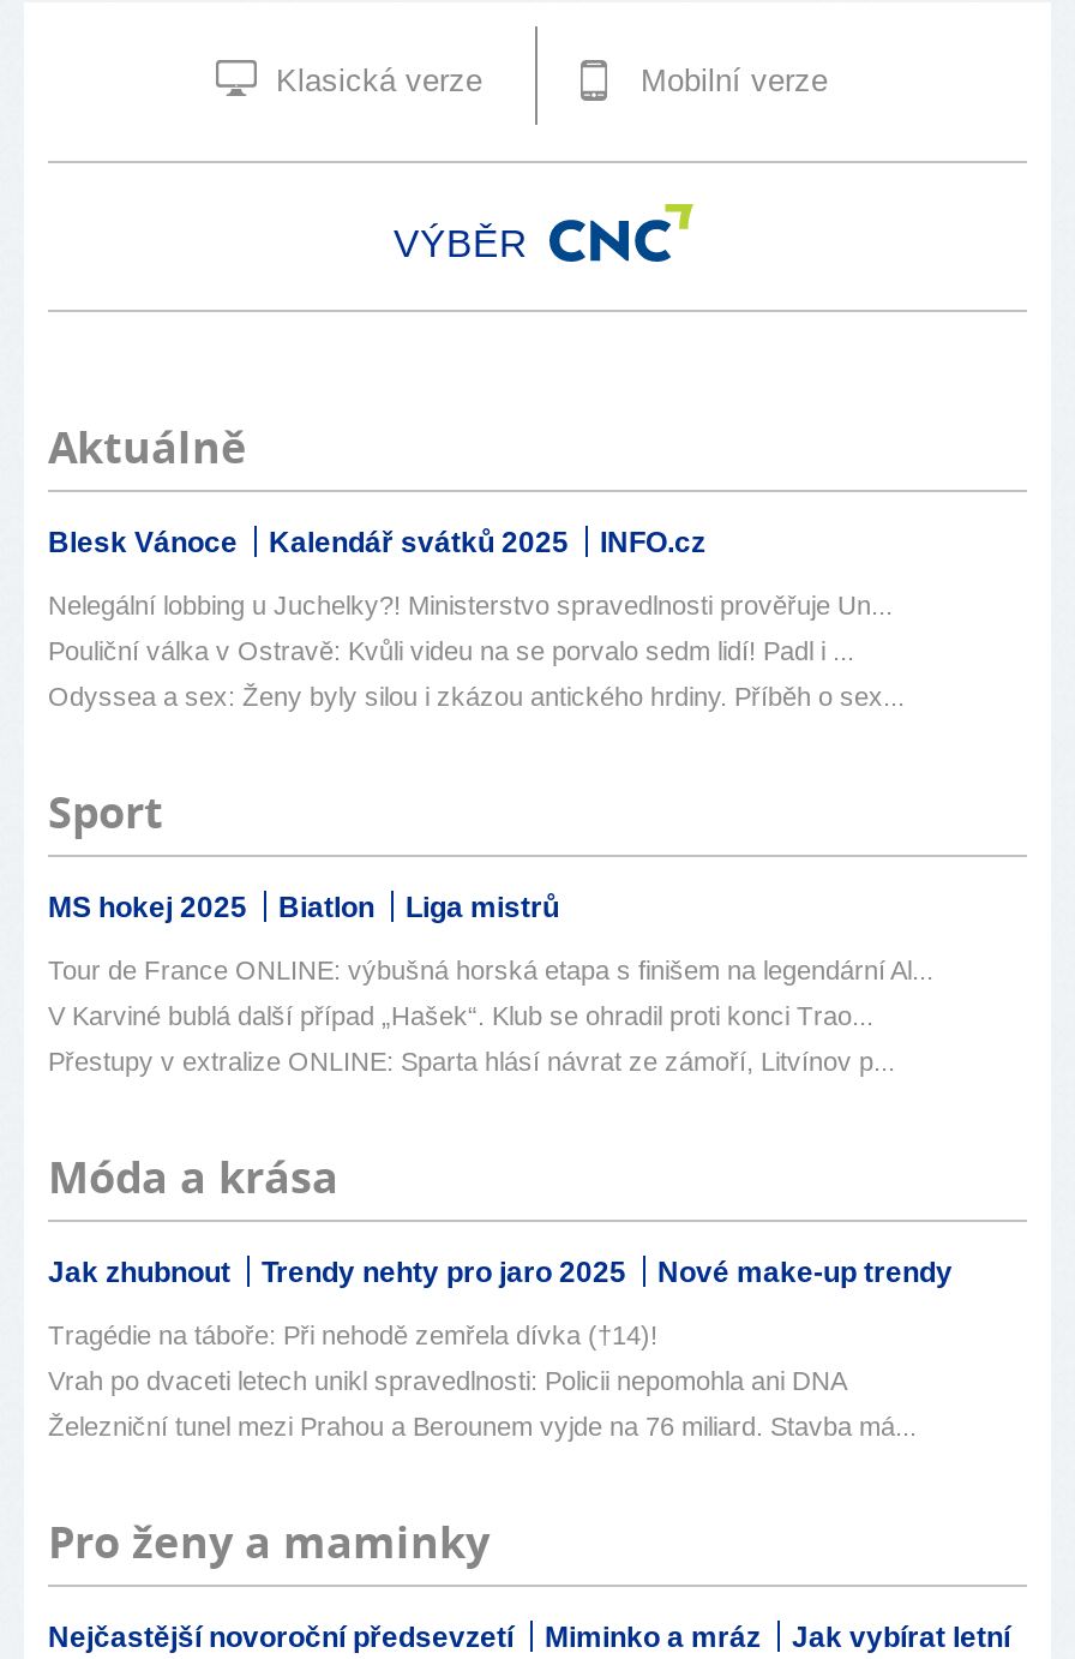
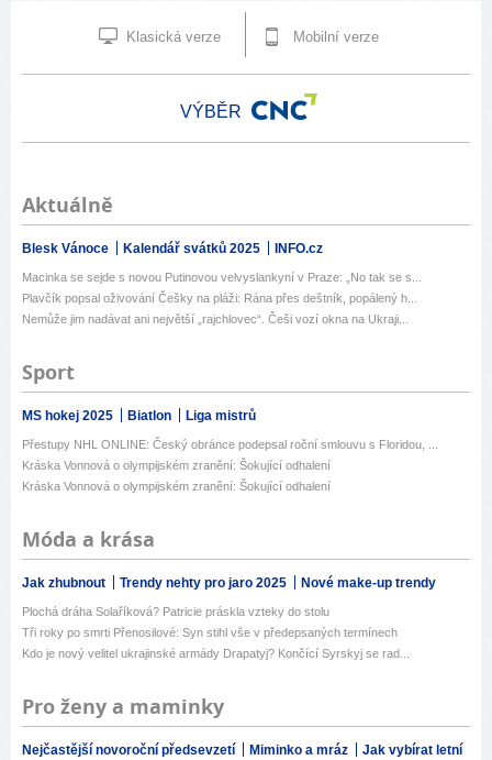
- Nelegální lobbing u Juchelky?! Ministerstvo spravedlnosti prověřuje Un...
+ Macinka se sejde s novou Putinovou velvyslankyní v Praze: „No tak se s...

- Pouliční válka v Ostravě: Kvůli videu na se porvalo sedm lidí! Padl i ...
+ Plavčík popsal oživování Češky na pláži: Rána přes deštník, popálený h...

- Odyssea a sex: Ženy byly silou i zkázou antického hrdiny. Příběh o sex...
+ Nemůže jim nadávat ani největší „rajchlovec“. Češi vozí okna na Ukraji...

- Tour de France ONLINE: výbušná horská etapa s finišem na legendární Al...
+ Přestupy NHL ONLINE: Český obránce podepsal roční smlouvu s Floridou, ...

- V Karviné bublá další případ „Hašek“. Klub se ohradil proti konci Trao...
+ Kráska Vonnová o olympijském zranění: Šokující odhalení

- Přestupy v extralize ONLINE: Sparta hlásí návrat ze zámoří, Litvínov p...
+ Kráska Vonnová o olympijském zranění: Šokující odhalení

- Tragédie na táboře: Při nehodě zemřela dívka (†14)!
+ Plochá dráha Solaříková? Patricie práskla vzteky do stolu

- Vrah po dvaceti letech unikl spravedlnosti: Policii nepomohla ani DNA
+ Tři roky po smrti Přenosilové: Syn stihl vše v předepsaných termínech

- Železniční tunel mezi Prahou a Berounem vyjde na 76 miliard. Stavba má...
+ Kdo je nový velitel ukrajinské armády Drapatyj? Končící Syrskyj se rad...
